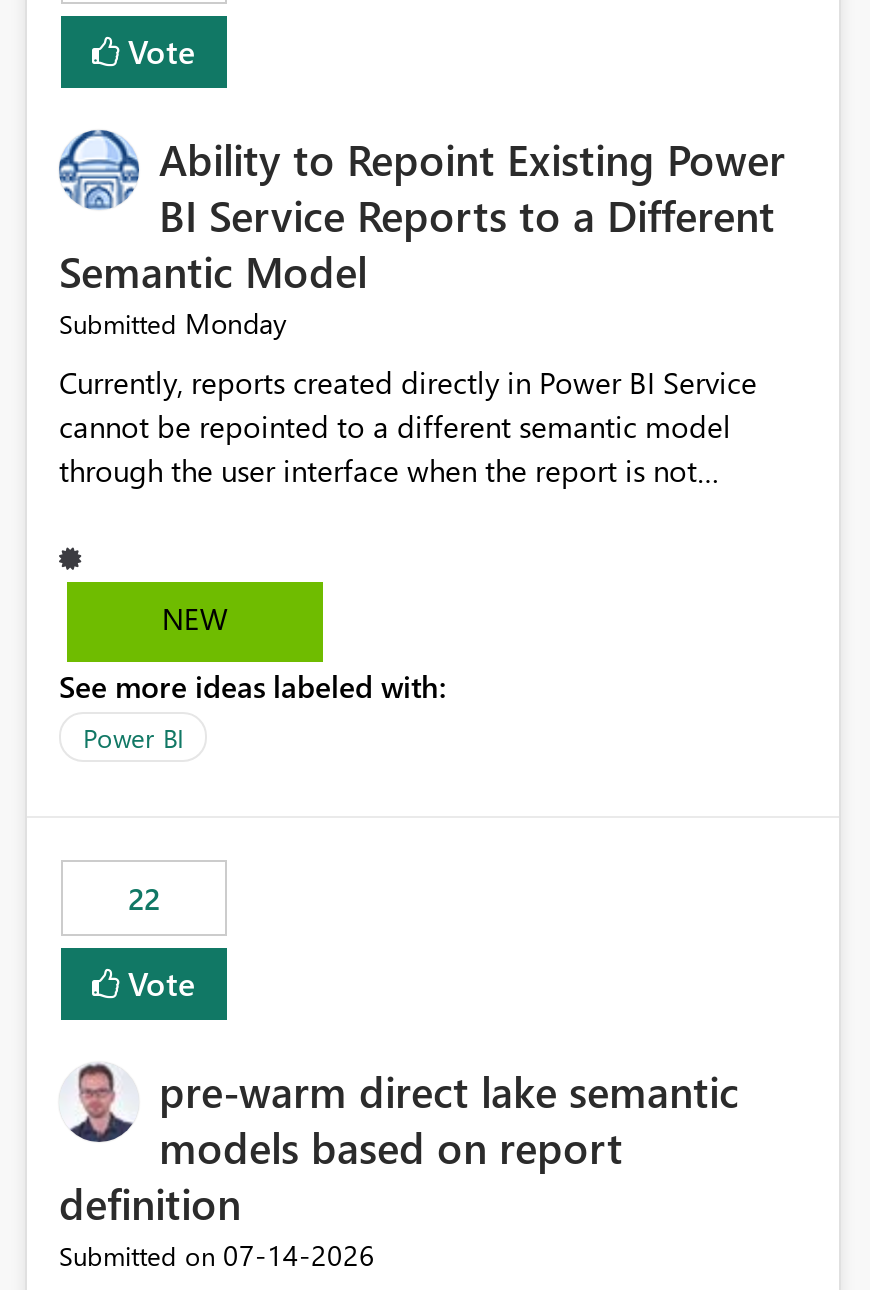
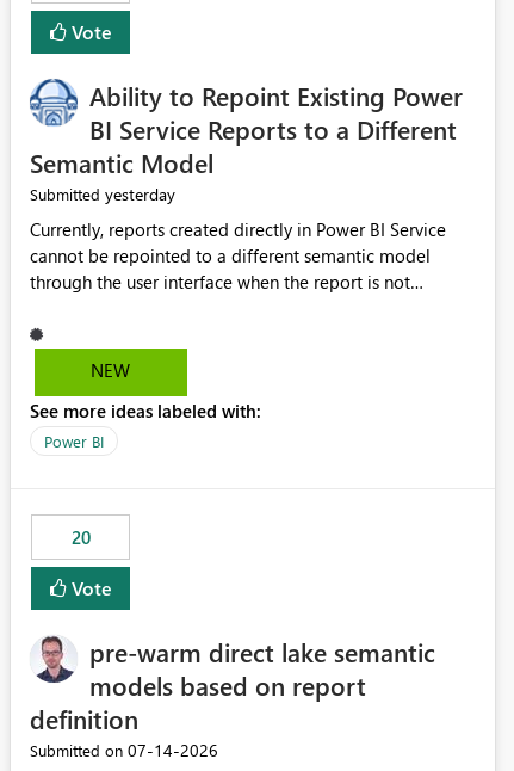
- Submitted Monday
+ Submitted yesterday

- 22
+ 20
